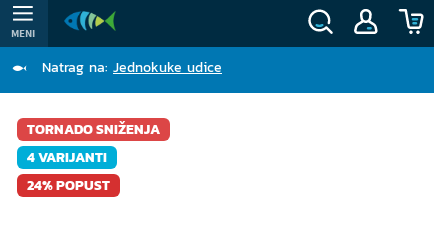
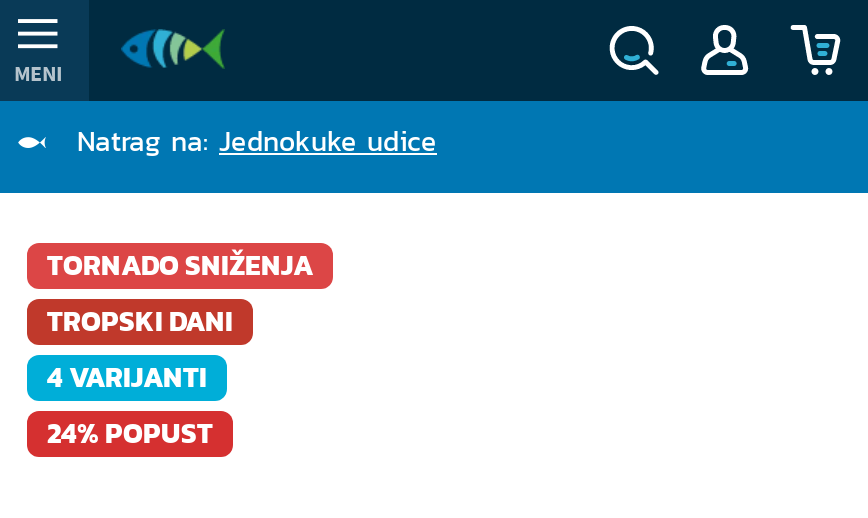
+ TROPSKI DANI
